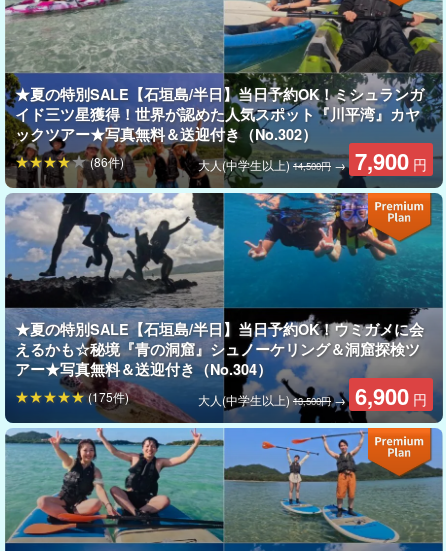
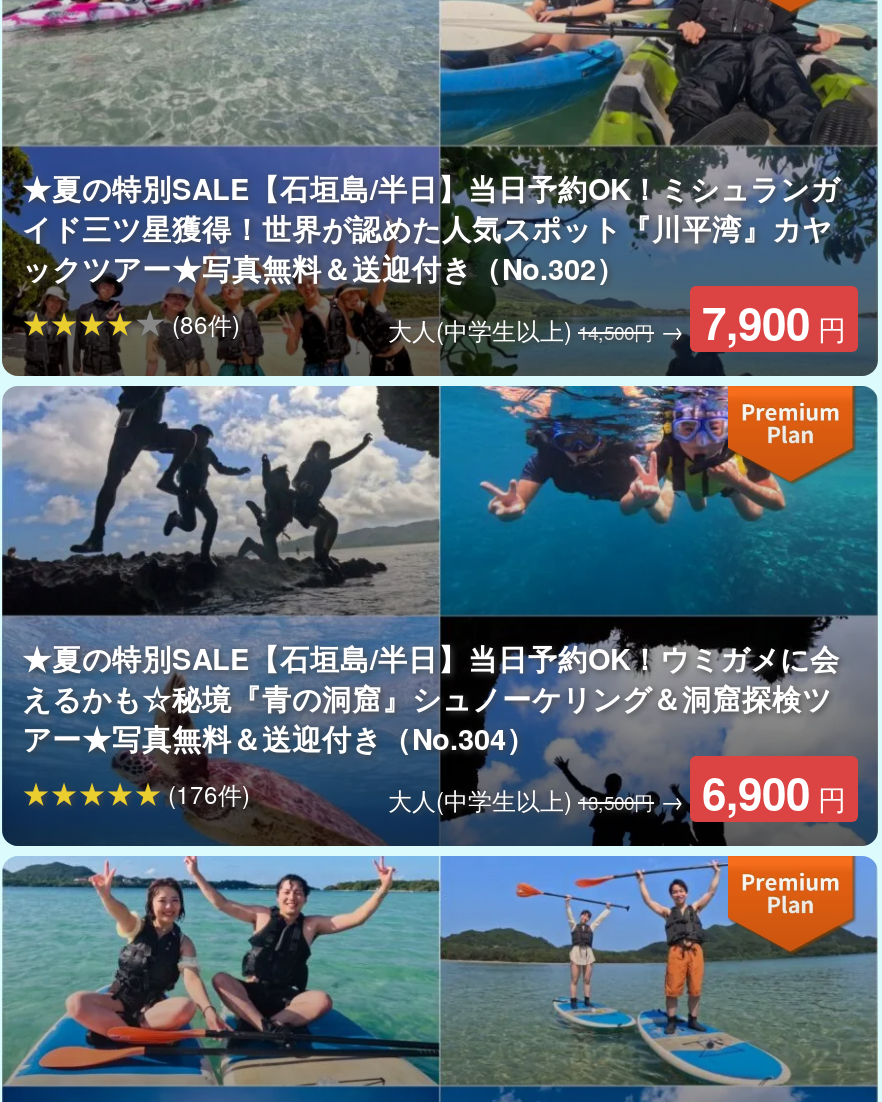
- (175件)
+ (176件)
